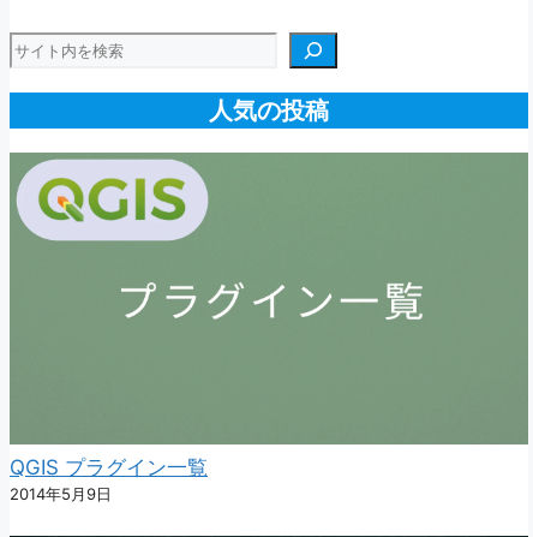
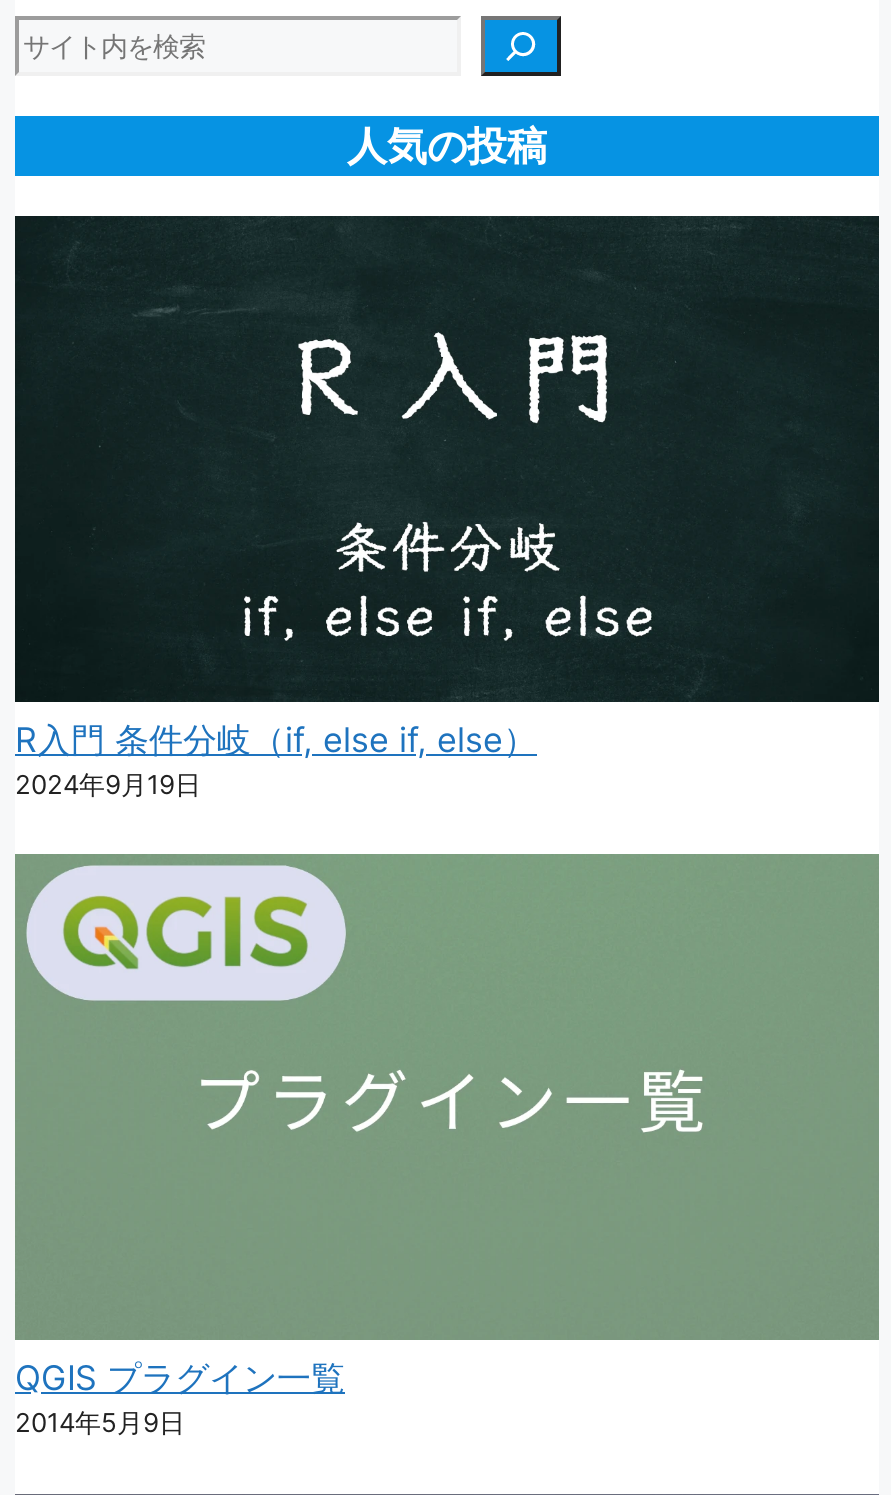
+ [image]
+ R入門 条件分岐（if, else if, else）
+ 2024年9月19日
